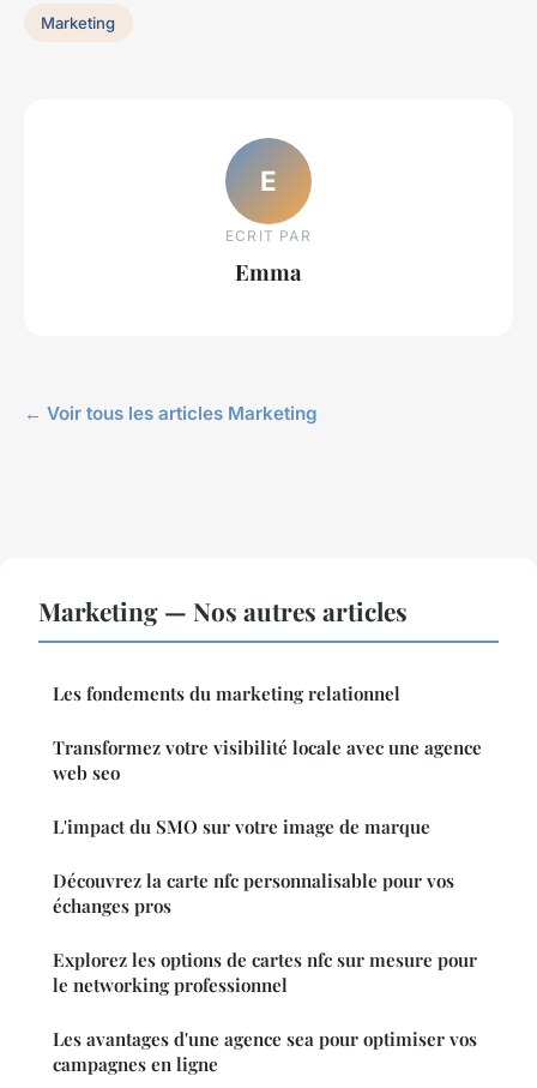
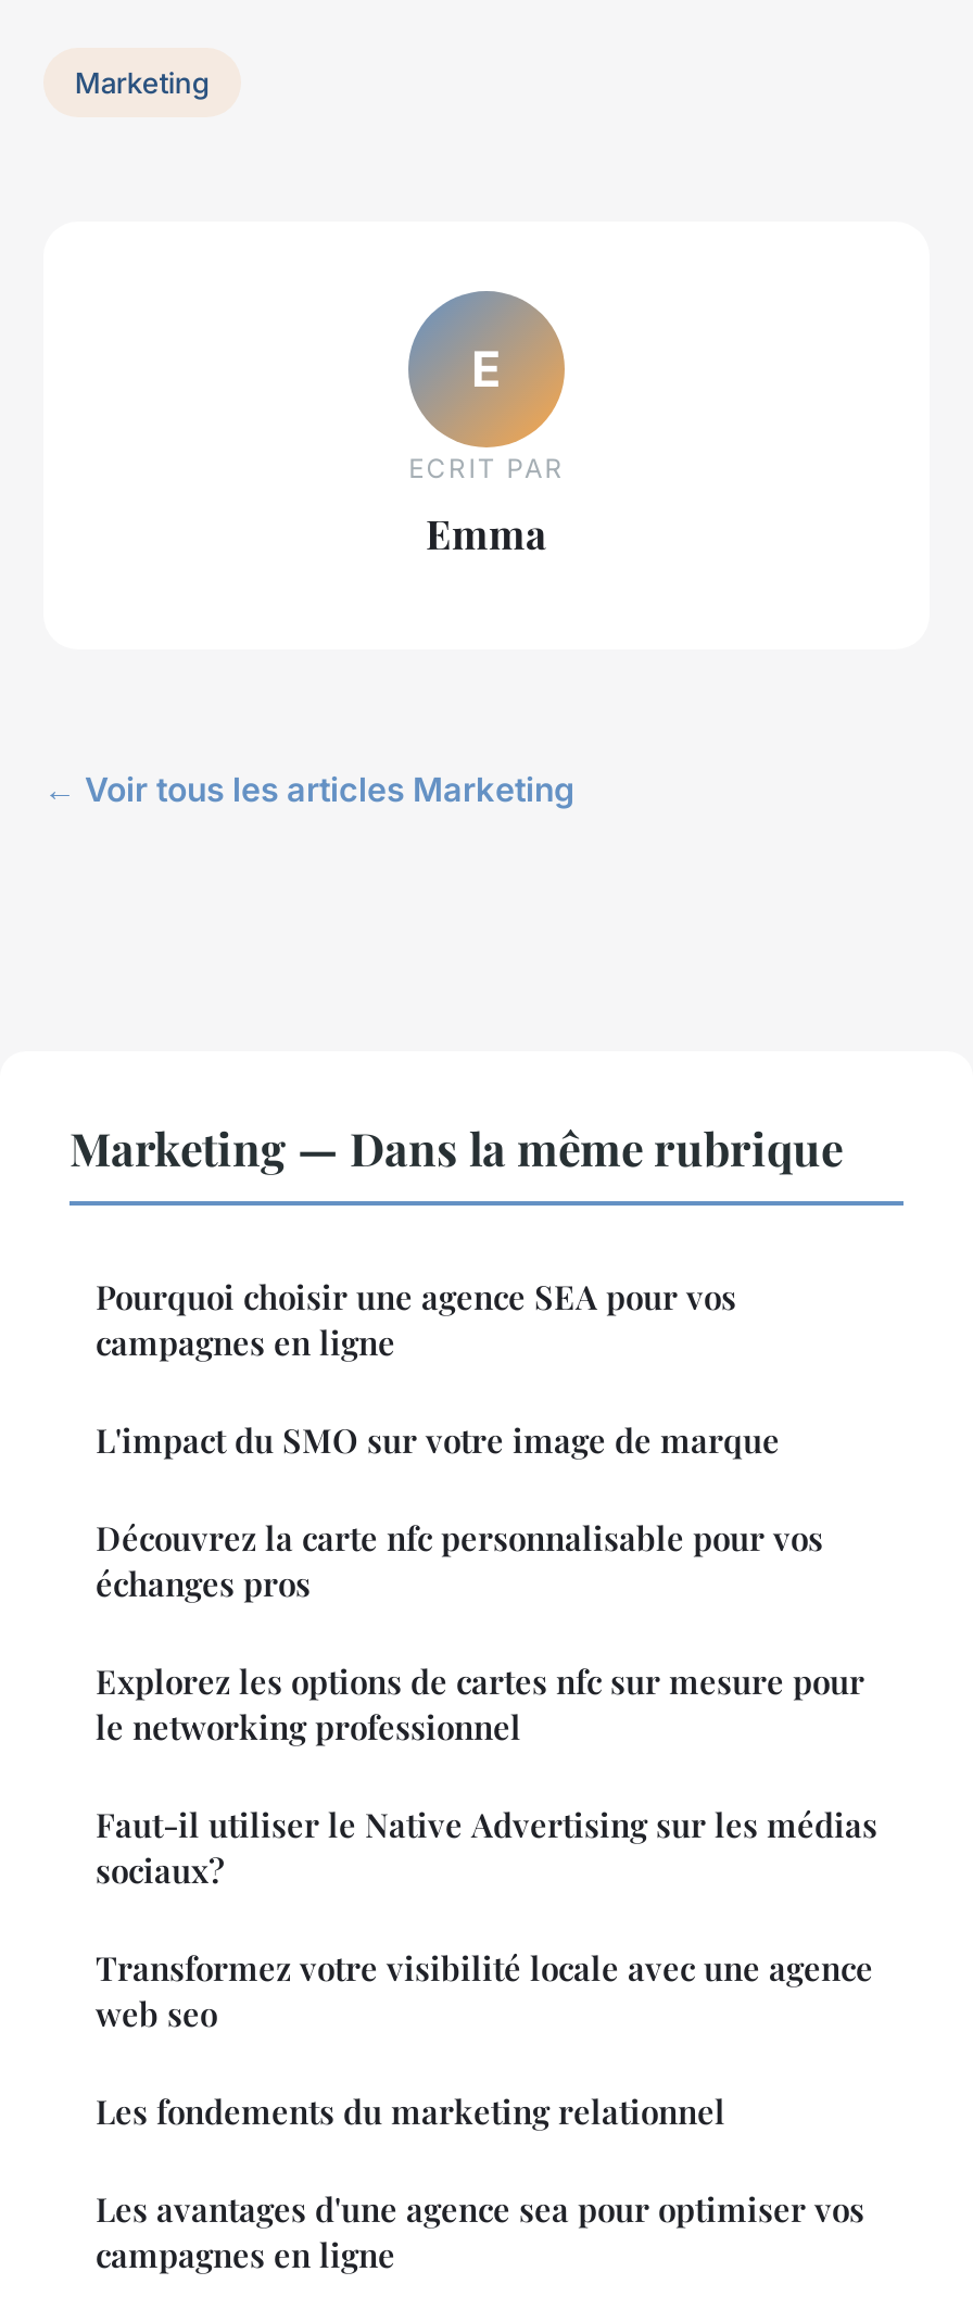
- Marketing — Nos autres articles
+ Marketing — Dans la même rubrique
+ Pourquoi choisir une agence SEA pour vos
+ campagnes en ligne

moved down: Les fondements du marketing relationnel | Transformez votre visibilité locale avec une agence | web seo

moved up: L'impact du SMO sur votre image de marque | Découvrez la carte nfc personnalisable pour vos | échanges pros | Explorez les options de cartes nfc sur mesure pour | le networking professionnel

+ Faut-il utiliser le Native Advertising sur les médias
+ sociaux?
